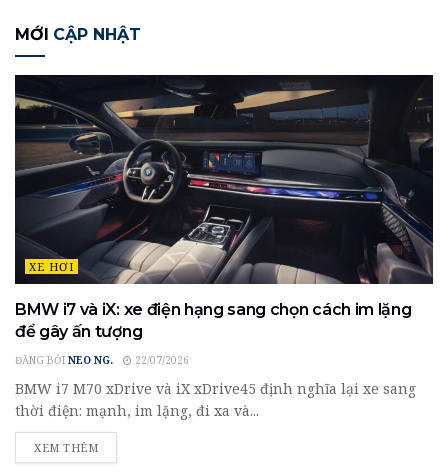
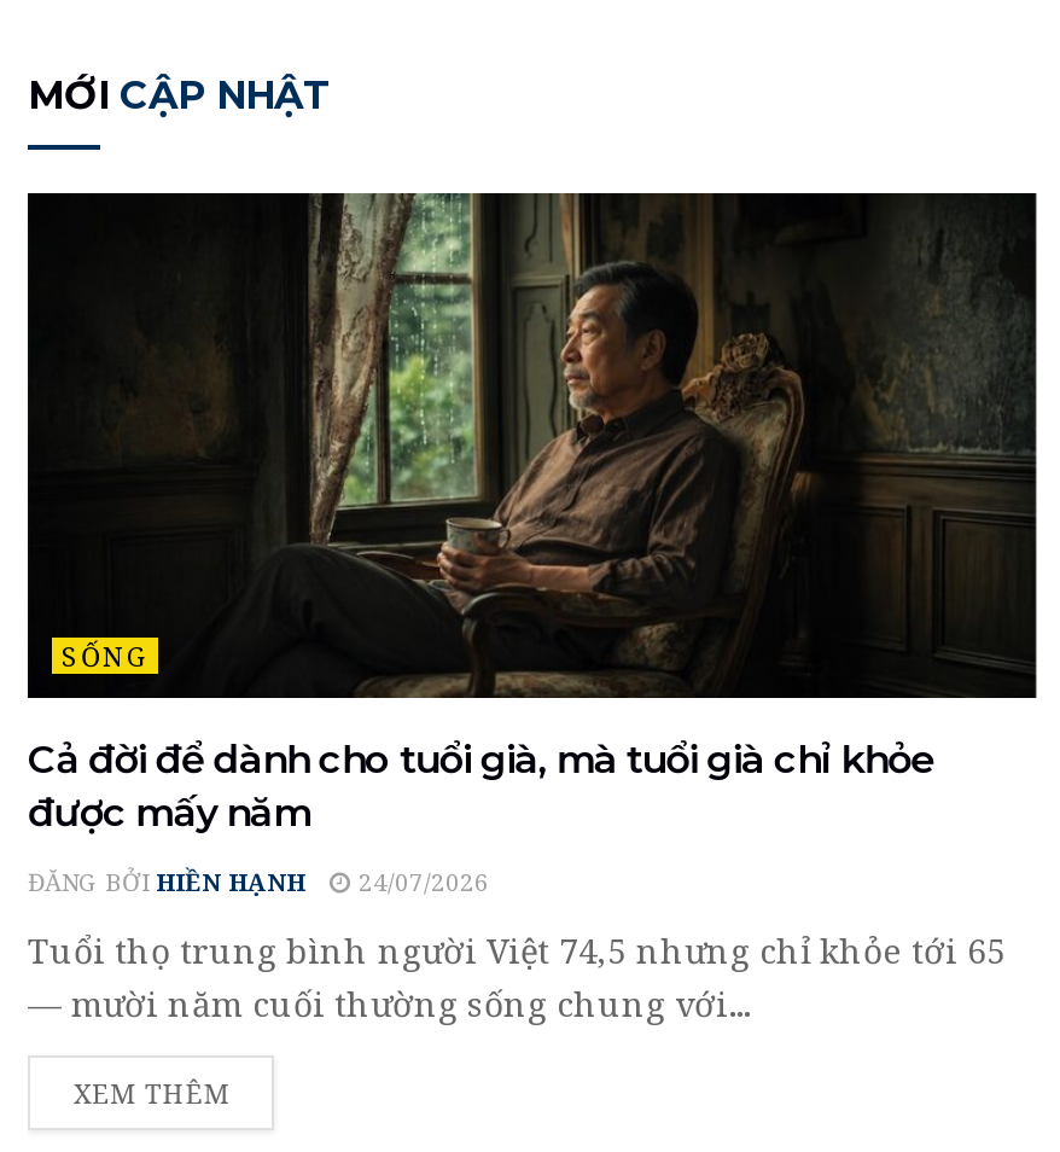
- [image]
- XE HƠI
+ [image]
+ SỐNG

- BMW i7 và iX: xe điện hạng sang chọn cách im lặng
- để gây ấn tượng
+ Cả đời để dành cho tuổi già, mà tuổi già chỉ khỏe
+ được mấy năm

- ĐĂNG BỞI NEO NG.
- 22/07/2026
+ ĐĂNG BỞI HIỀN HẠNH
+ 24/07/2026

- BMW i7 M70 xDrive và iX xDrive45 định nghĩa lại xe sang
- thời điện: mạnh, im lặng, đi xa và...
+ Tuổi thọ trung bình người Việt 74,5 nhưng chỉ khỏe tới 65
+ — mười năm cuối thường sống chung với...
